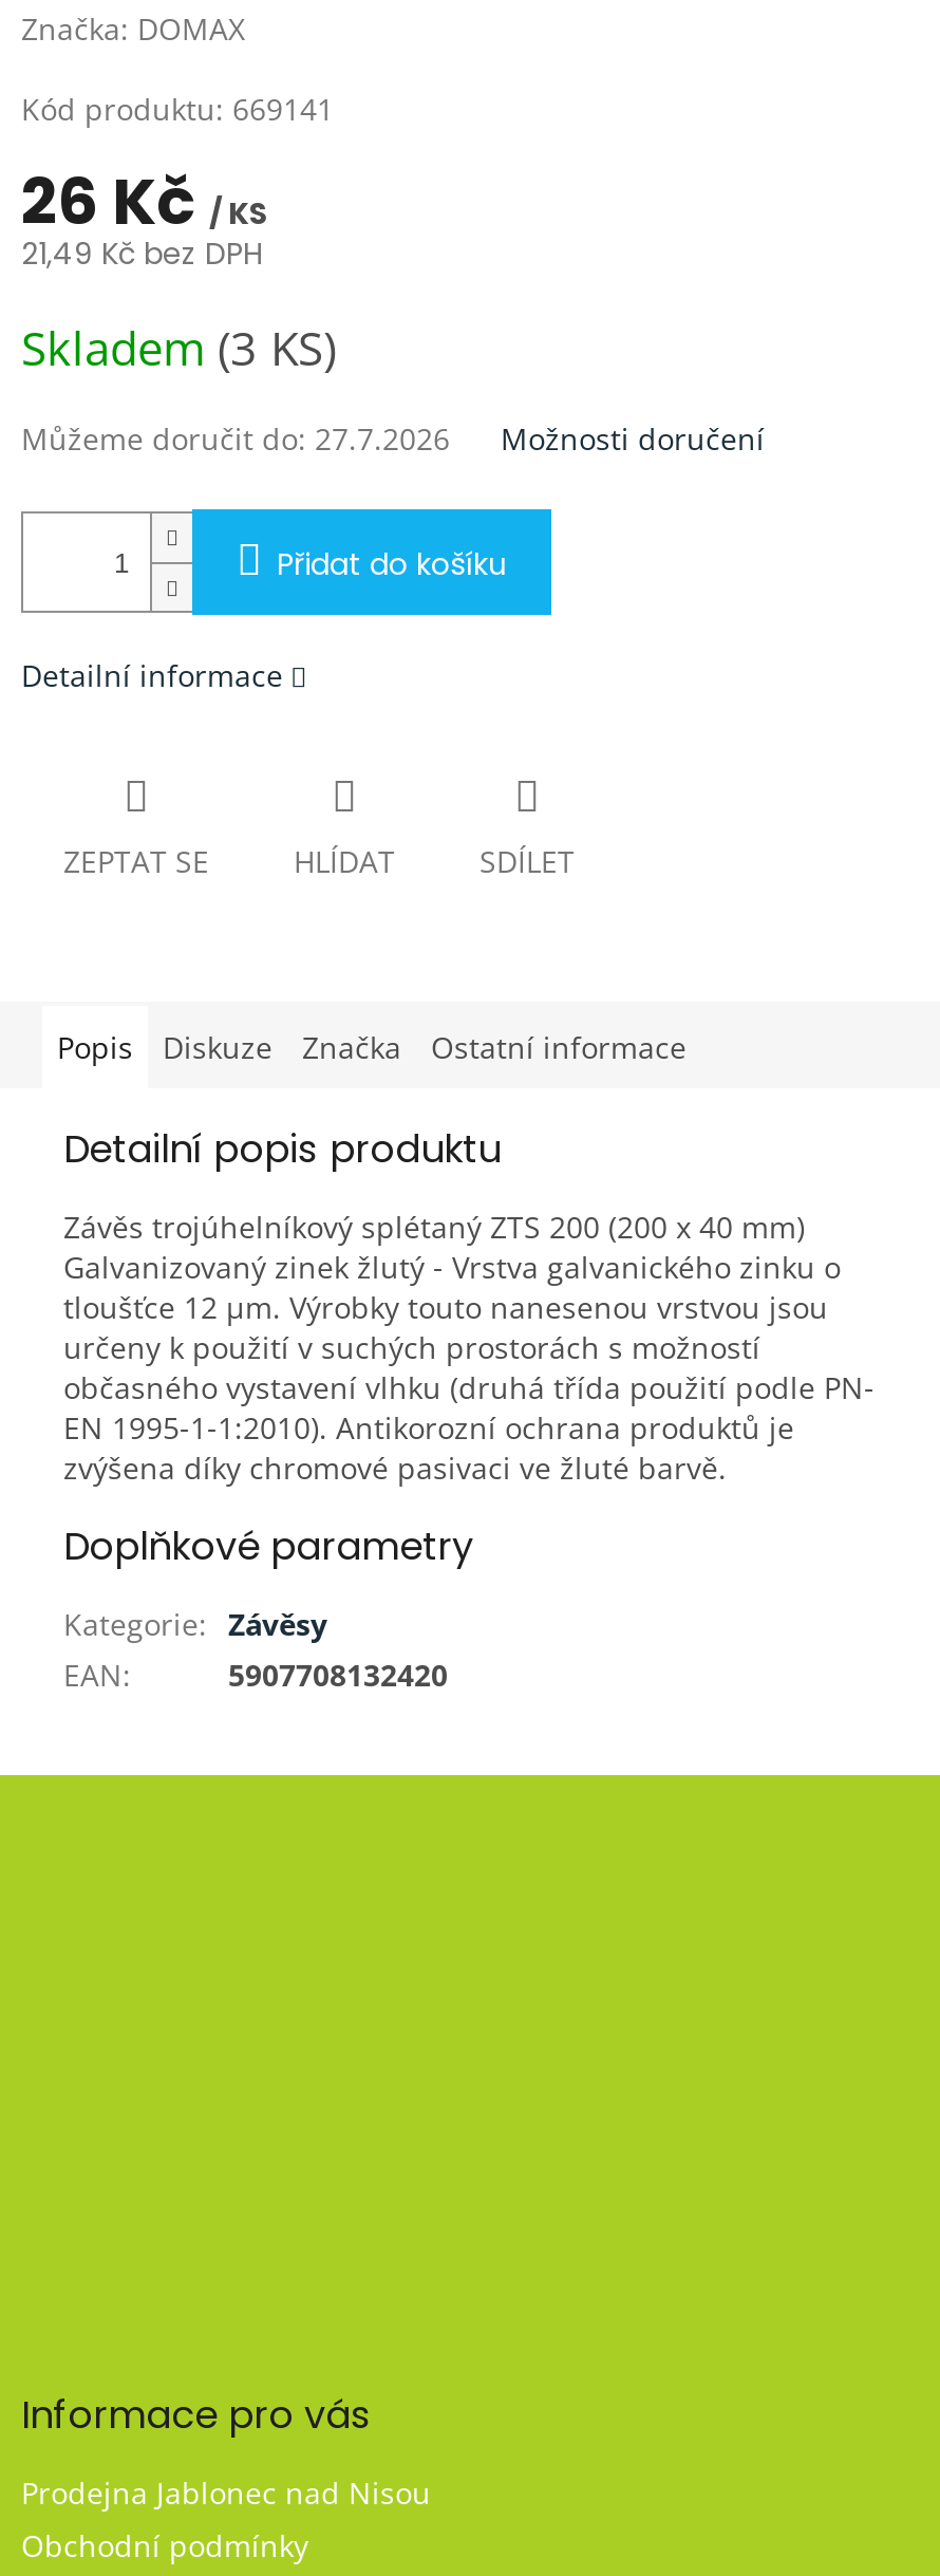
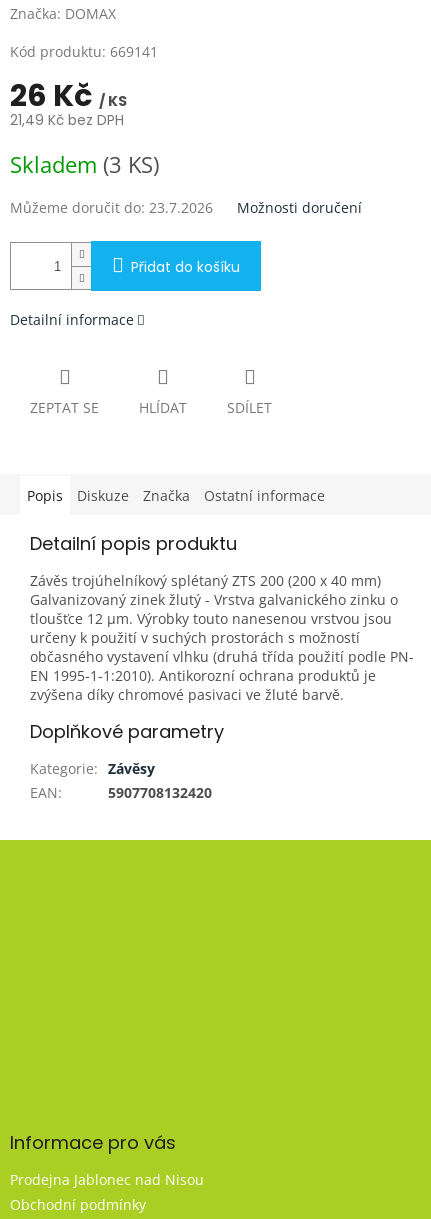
- Můžeme doručit do: 27.7.2026
+ Můžeme doručit do: 23.7.2026
